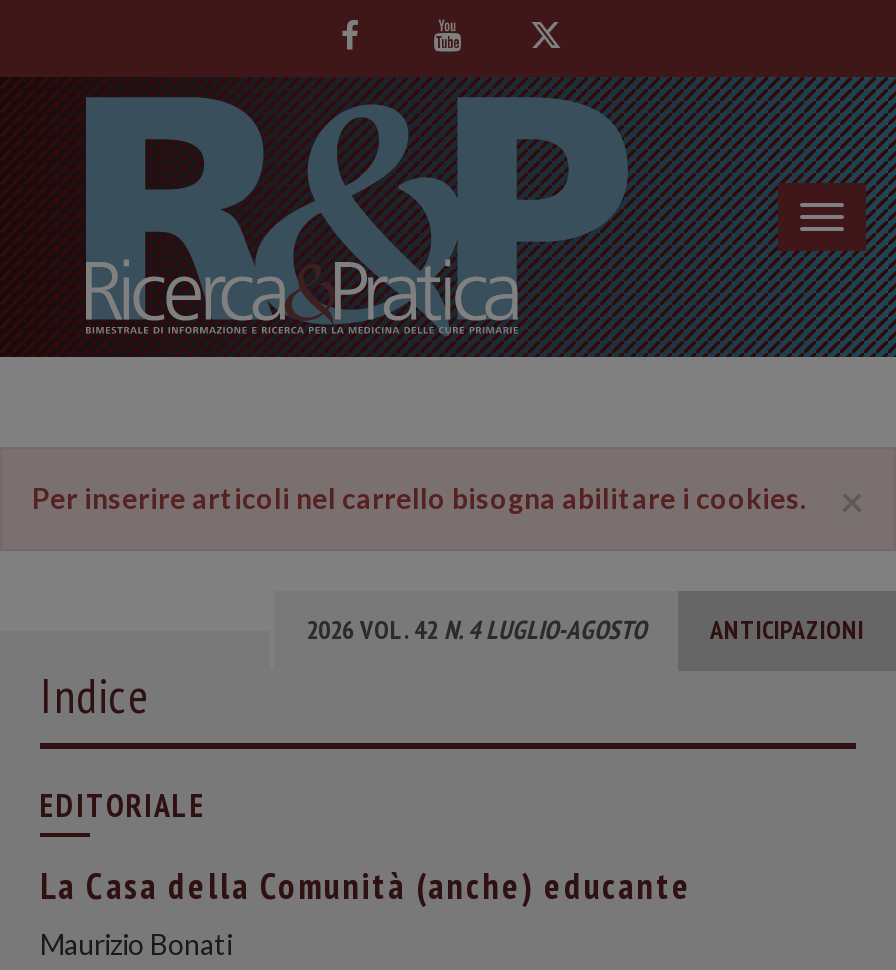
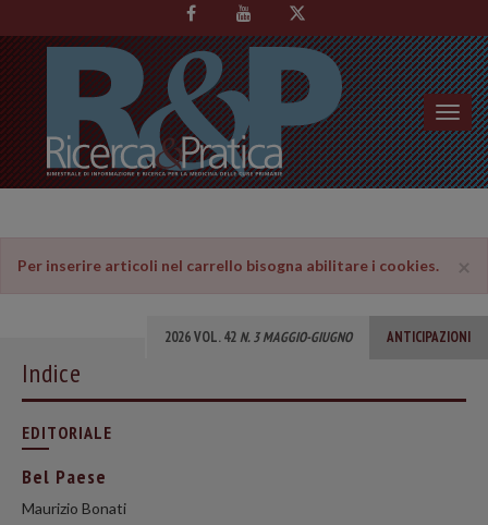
- 2026 VOL. 42 N. 4 LUGLIO-AGOSTO
+ 2026 VOL. 42 N. 3 MAGGIO-GIUGNO

- La Casa della Comunità (anche) educante
+ Bel Paese
